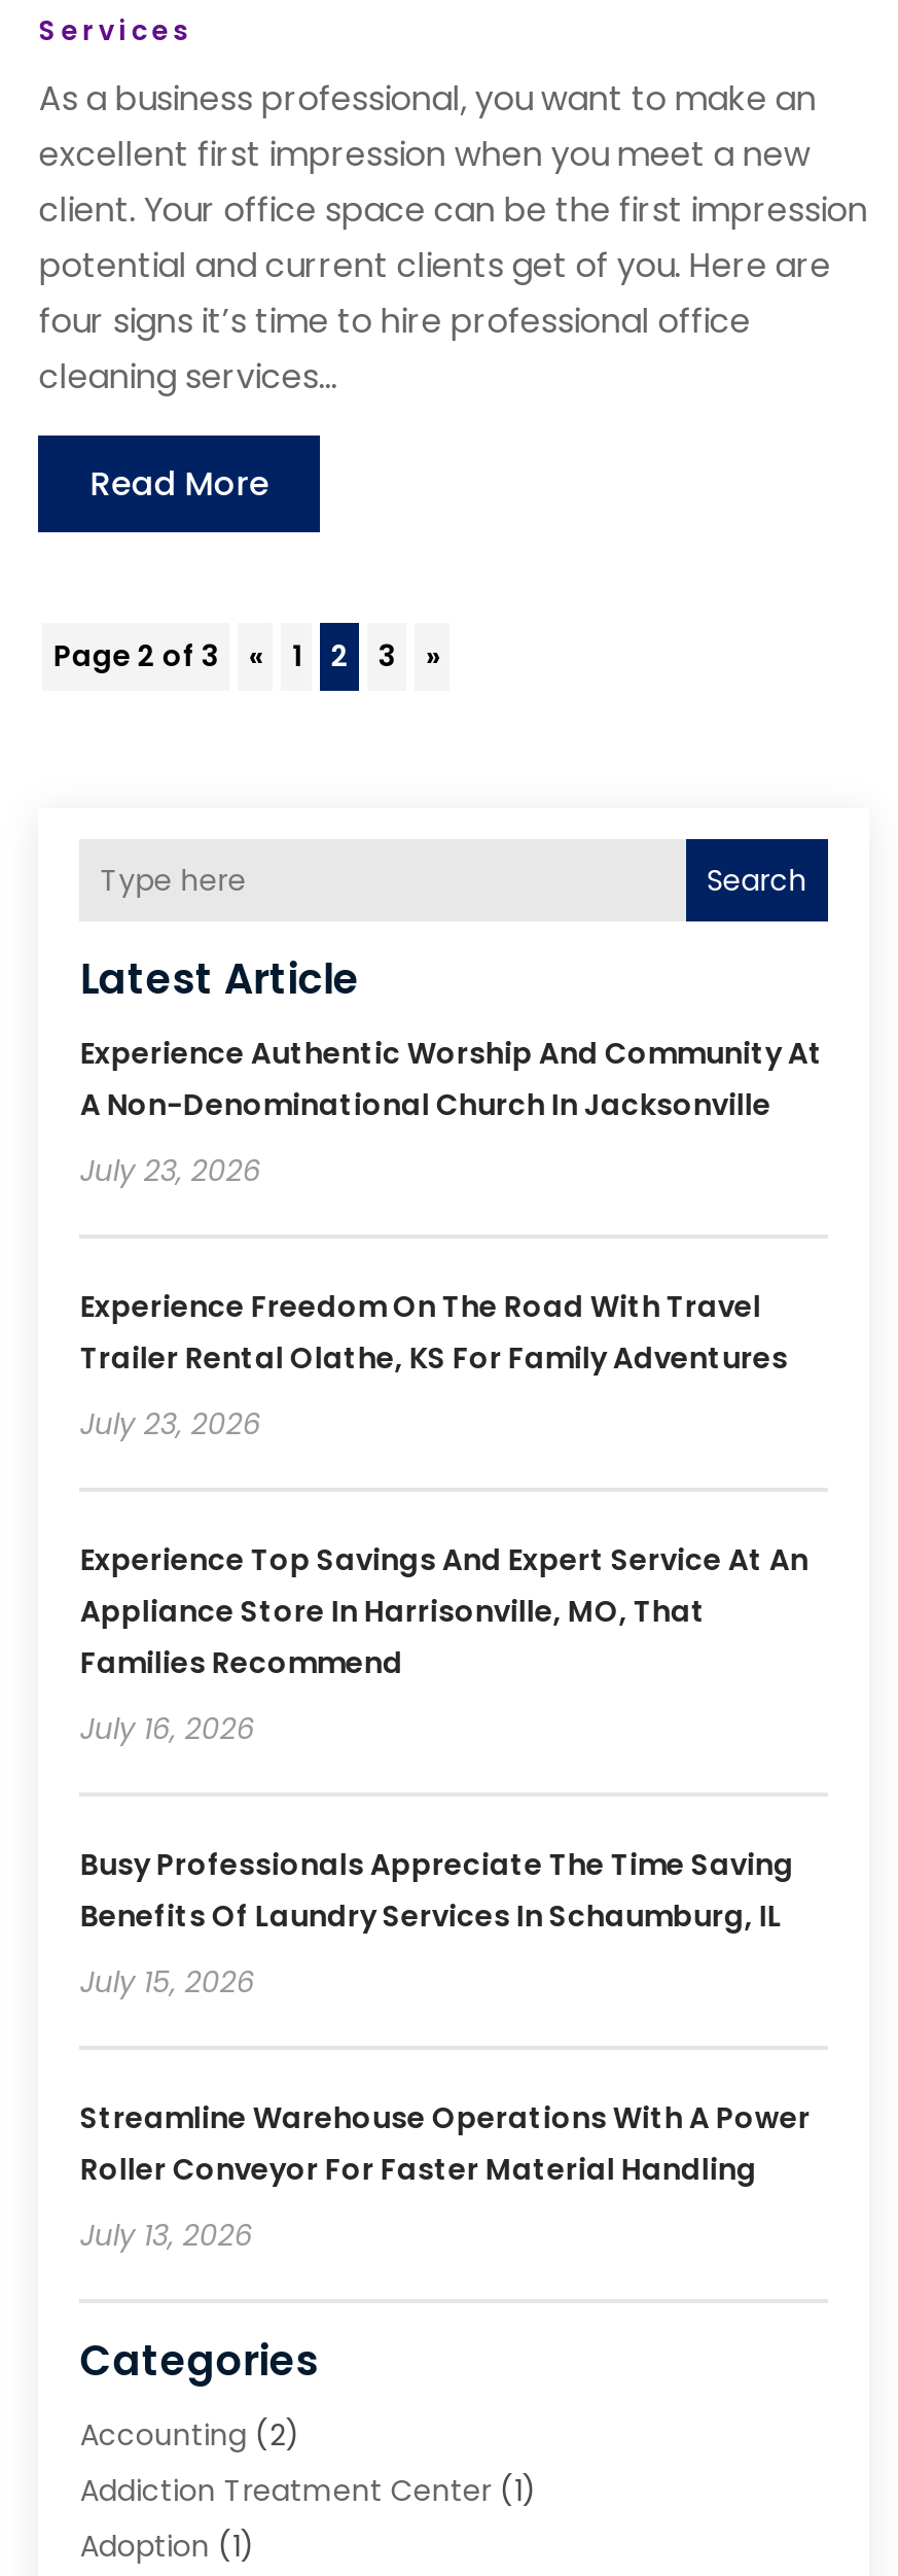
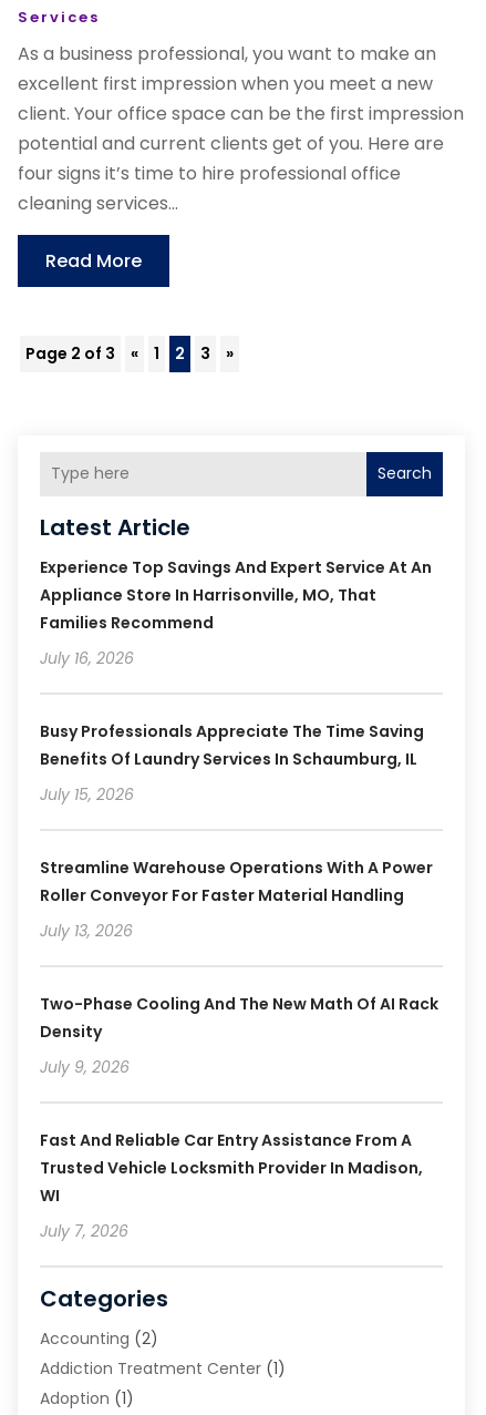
- Experience Authentic Worship And Community At
- A Non-Denominational Church In Jacksonville
- July 23, 2026
- Experience Freedom On The Road With Travel
- Trailer Rental Olathe, KS For Family Adventures
- July 23, 2026

moved up: Experience Top Savings And Expert Service At An | Appliance Store In Harrisonville, MO, That | Families Recommend | ... | Roller Conveyor For Faster Material Handling | July 13, 2026

+ Two-Phase Cooling And The New Math Of AI Rack
+ Density
+ July 9, 2026
+ Fast And Reliable Car Entry Assistance From A
+ Trusted Vehicle Locksmith Provider In Madison,
+ WI
+ July 7, 2026
